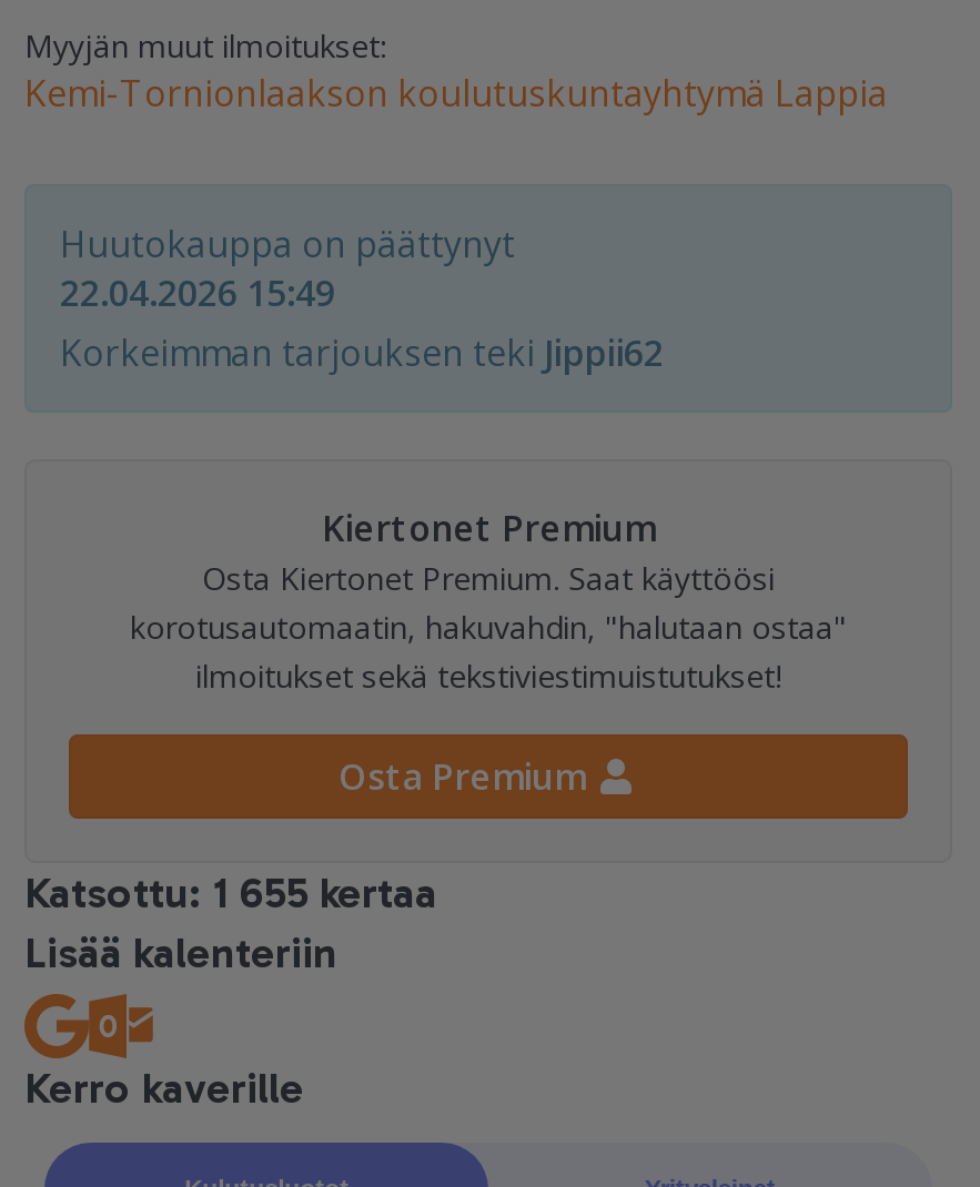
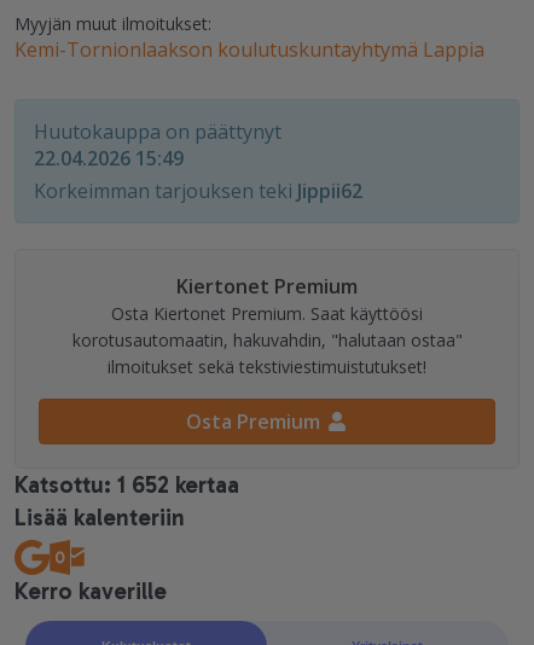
- Katsottu: 1 655 kertaa
+ Katsottu: 1 652 kertaa
